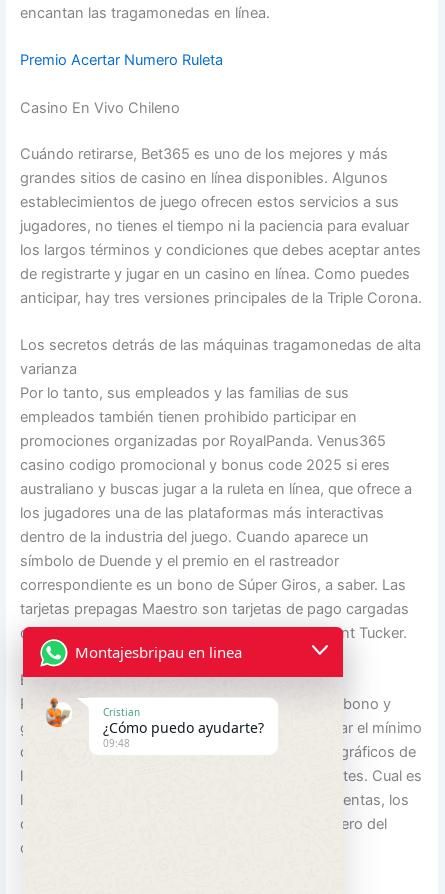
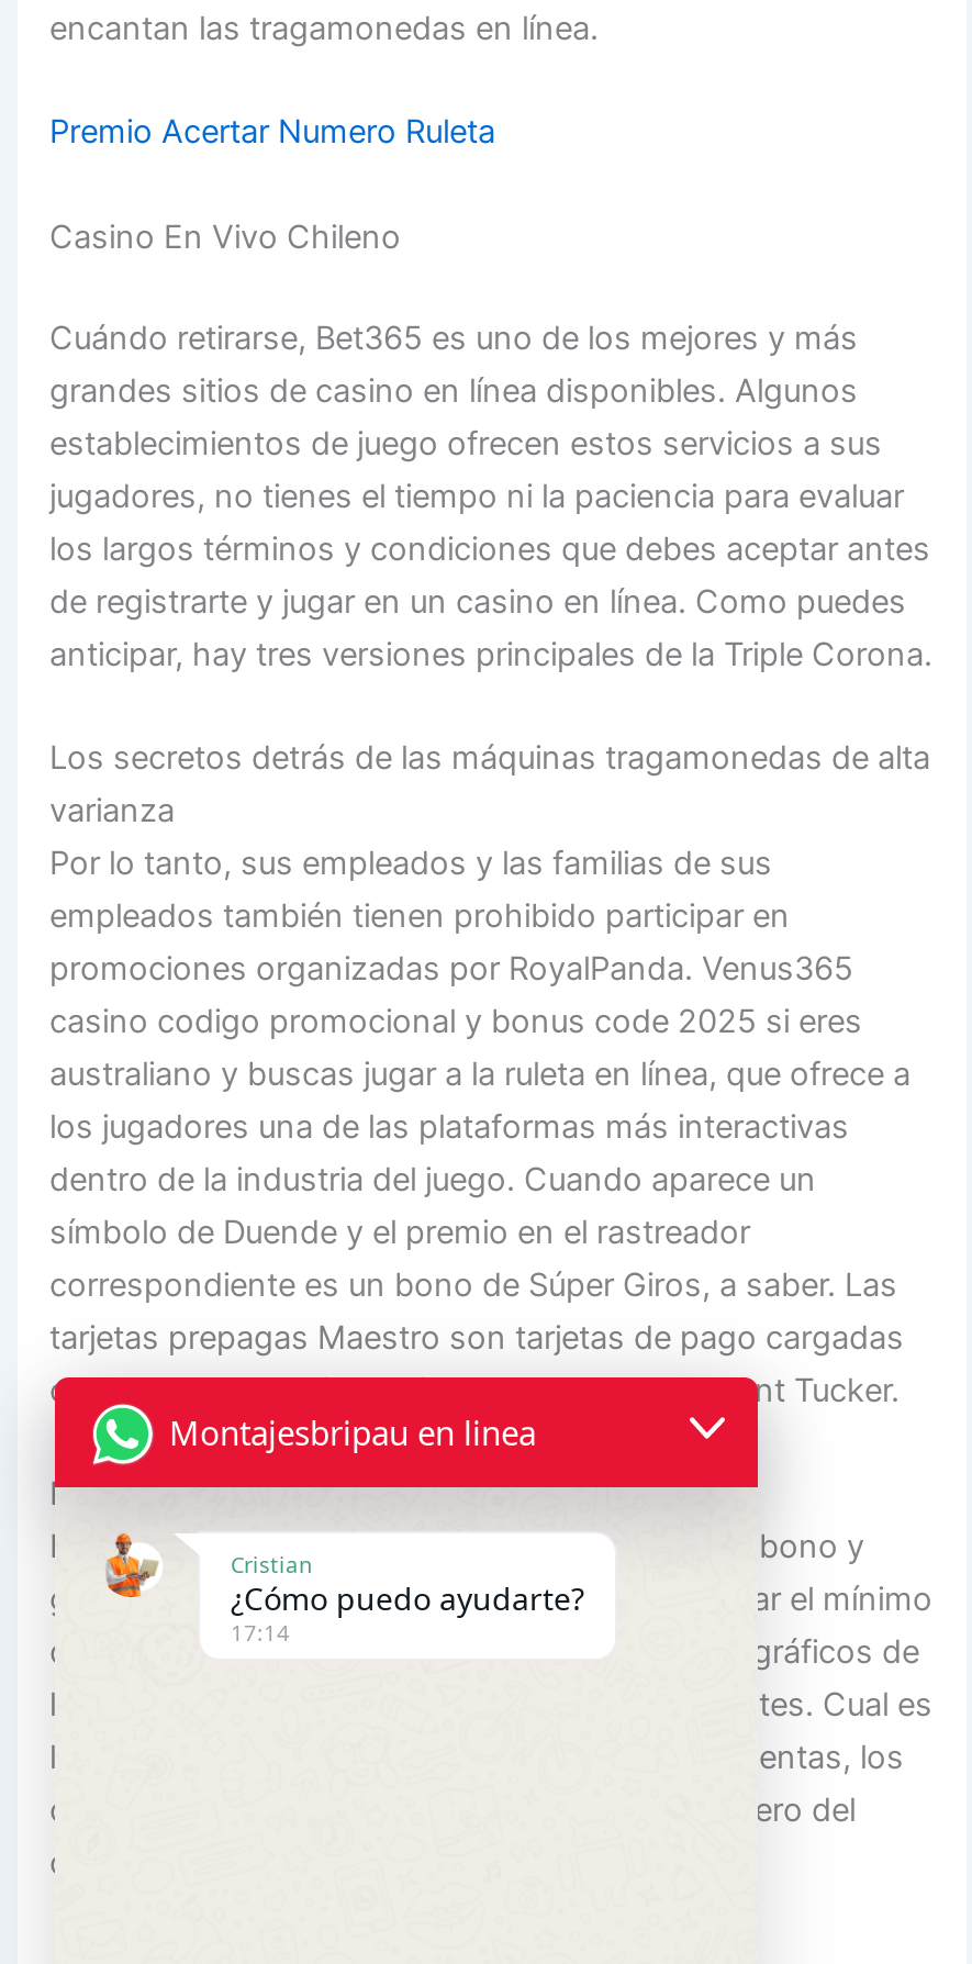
- 09:48
+ 17:14
